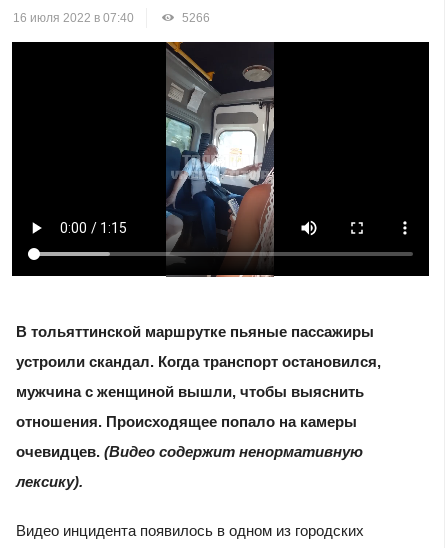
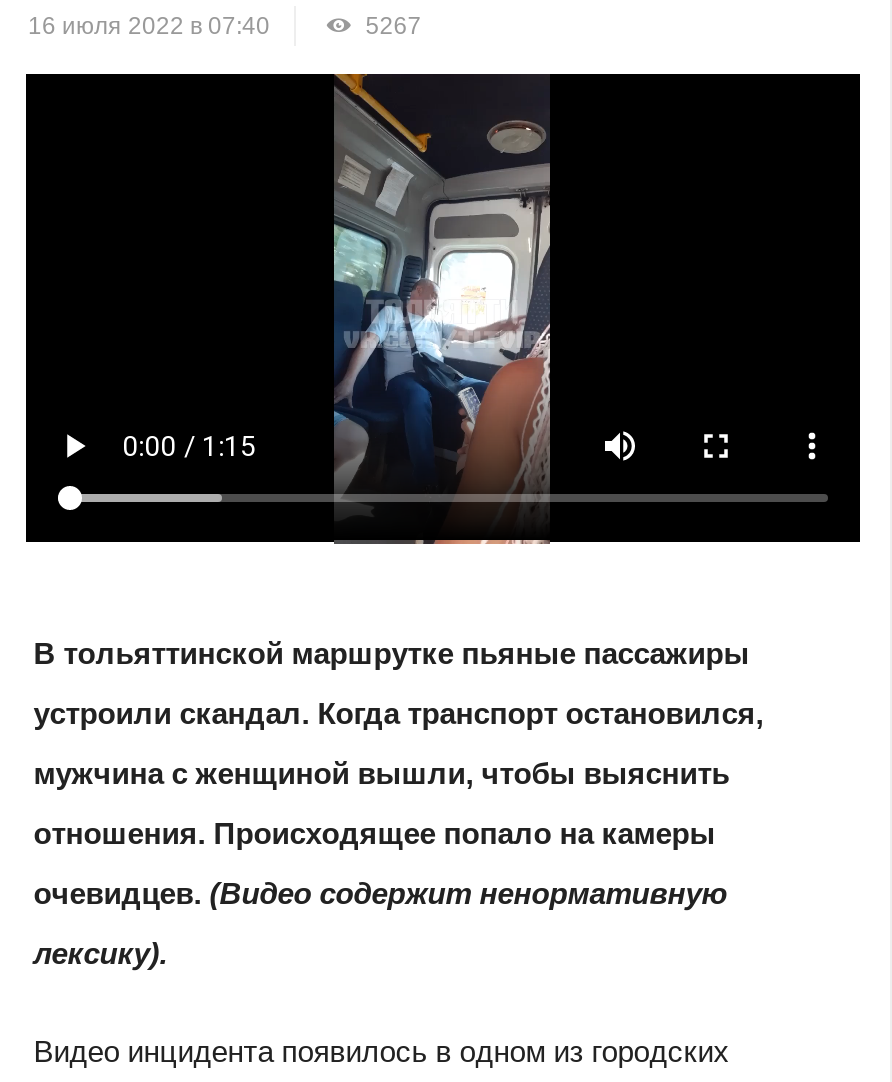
- 5266
+ 5267
